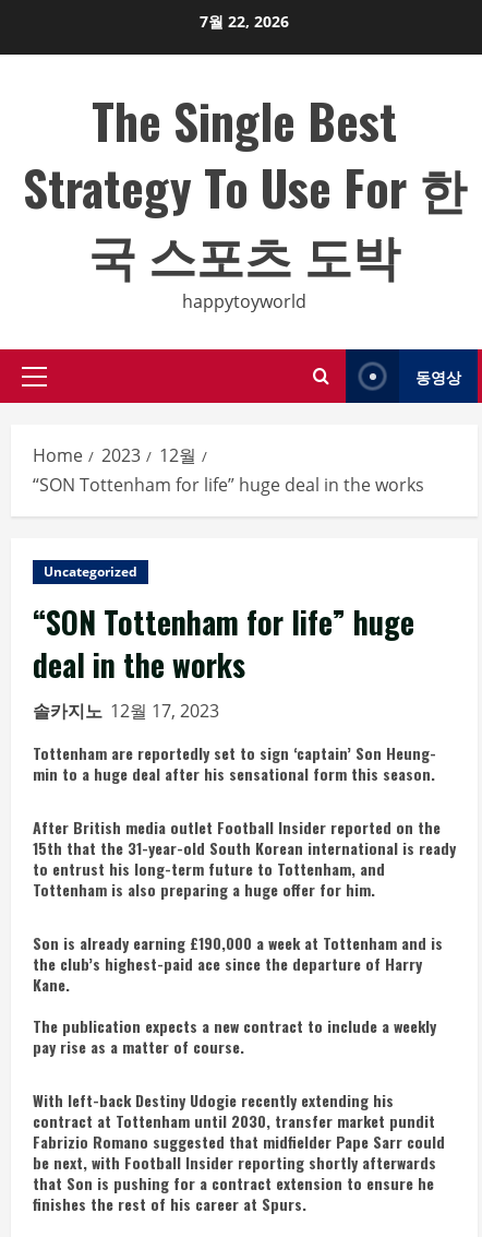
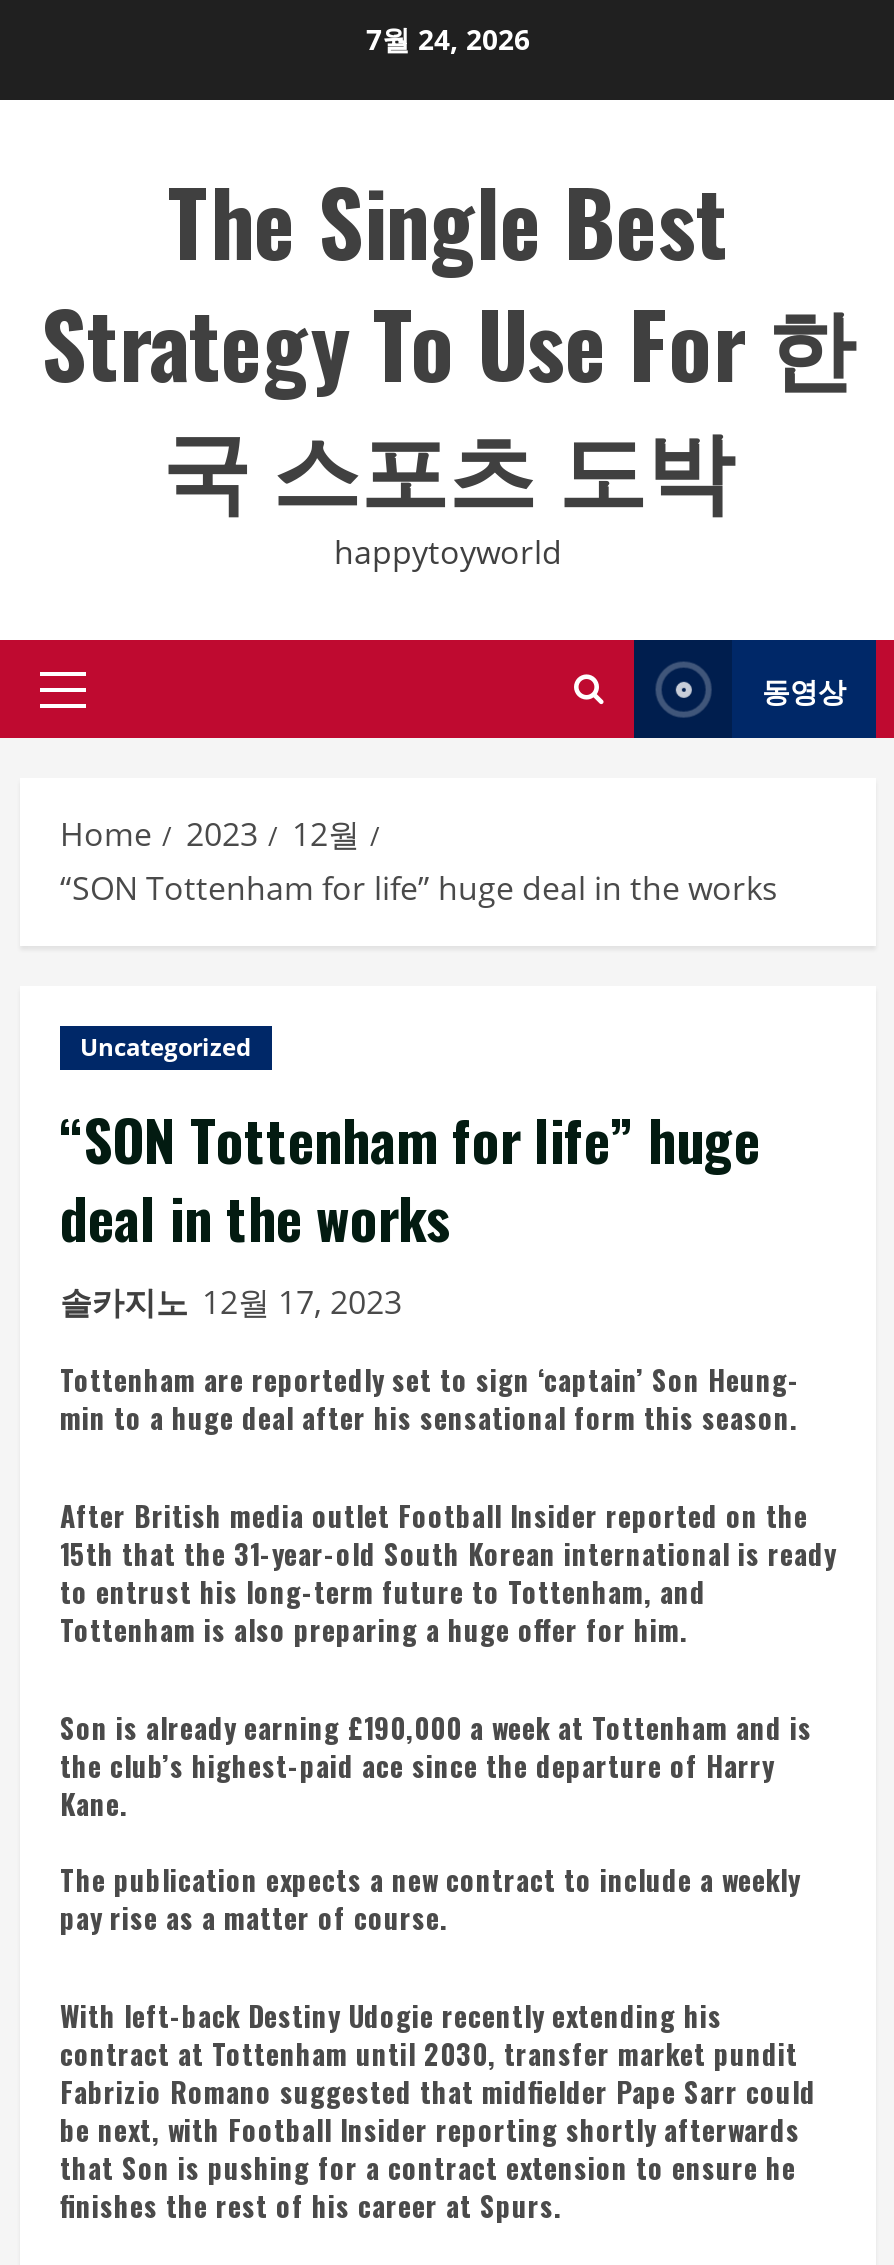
- 7월 22, 2026
+ 7월 24, 2026
